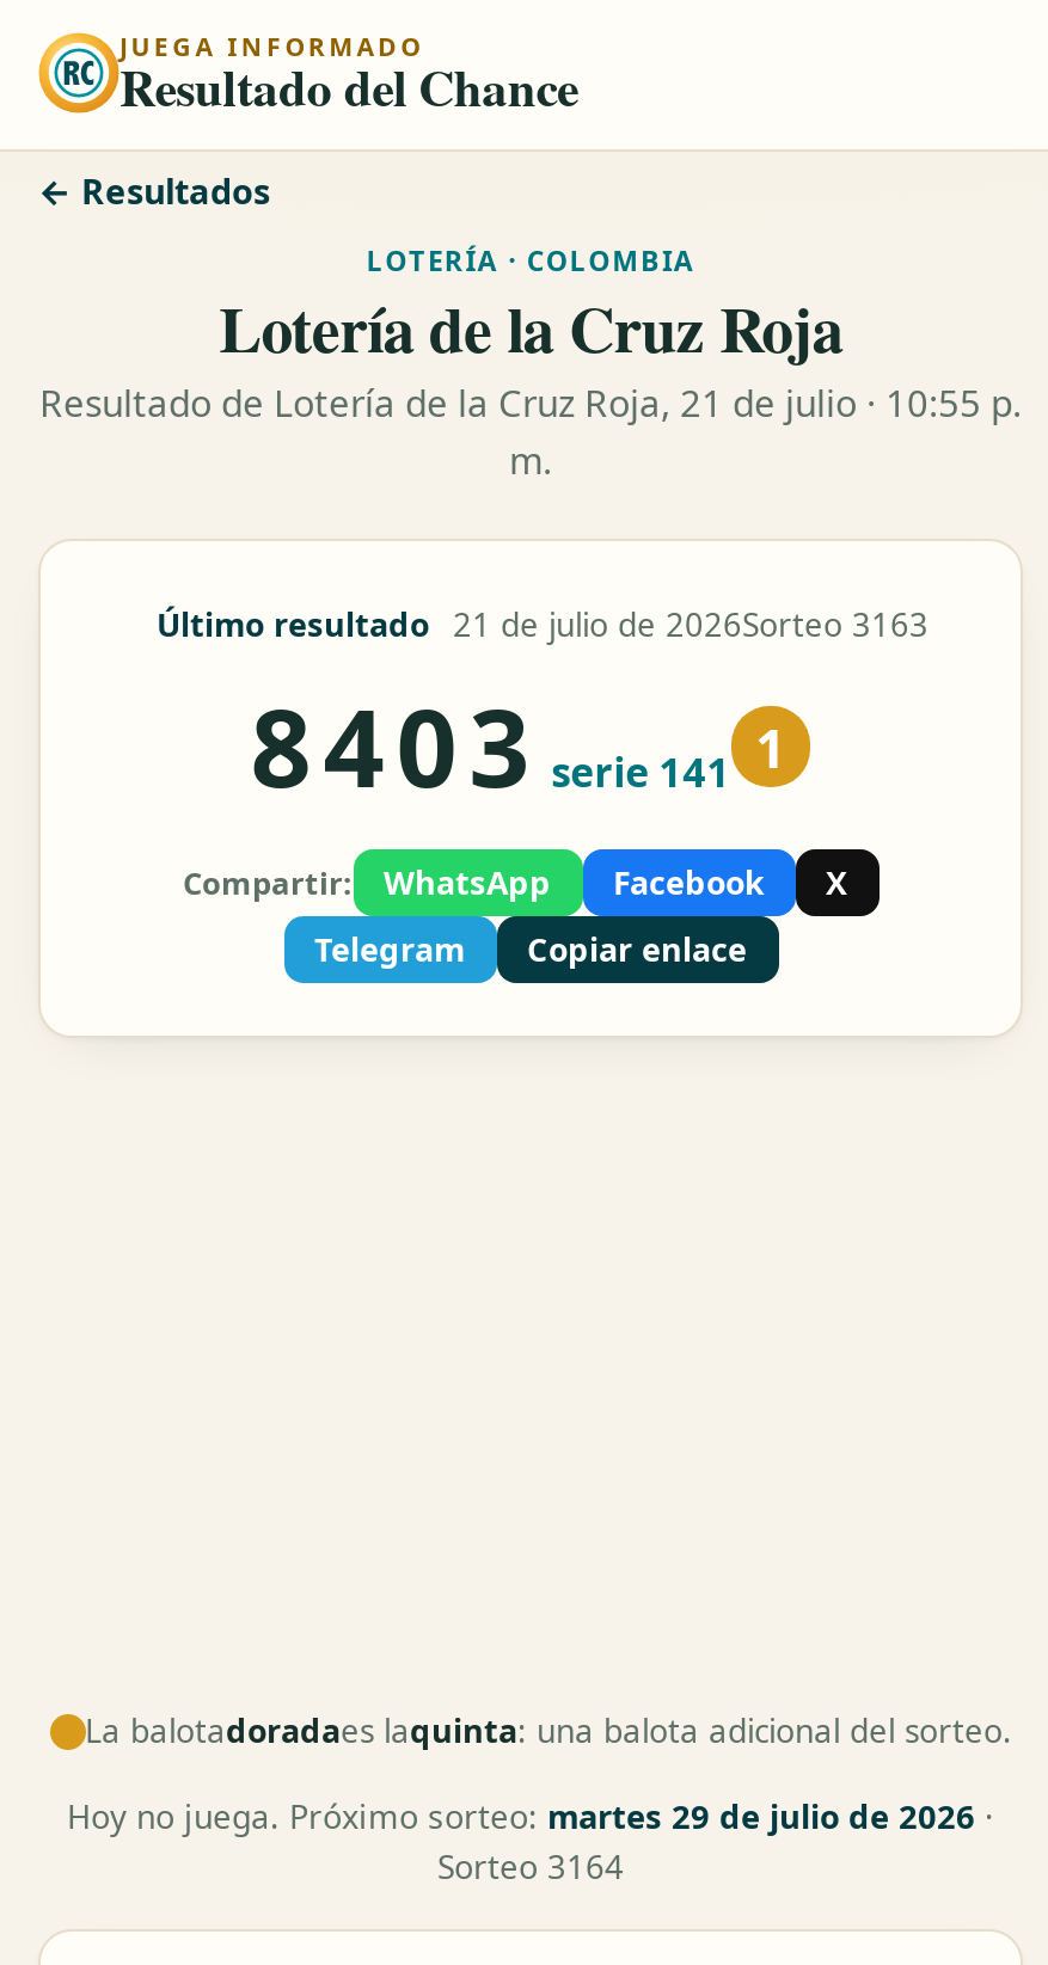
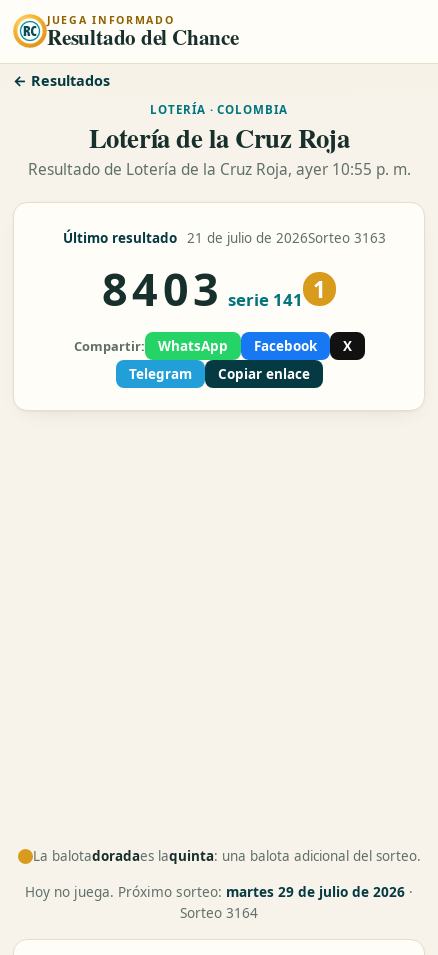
- Resultado de Lotería de la Cruz Roja, 21 de julio · 10:55 p.
- m.
+ Resultado de Lotería de la Cruz Roja, ayer 10:55 p. m.

moved up: Último resultado 21 de julio de 2026Sorteo 3163 | Compartir: | WhatsApp | Facebook | X | Telegram | Copiar enlace
